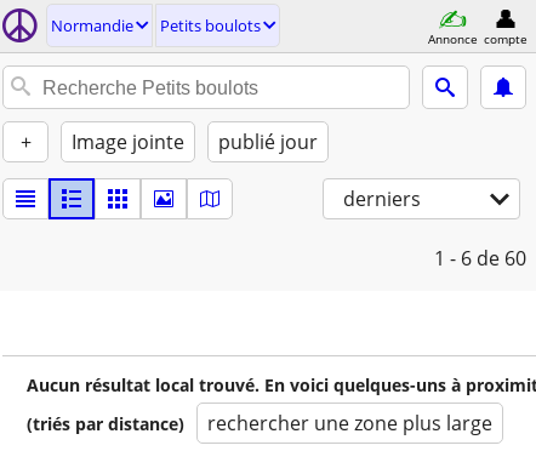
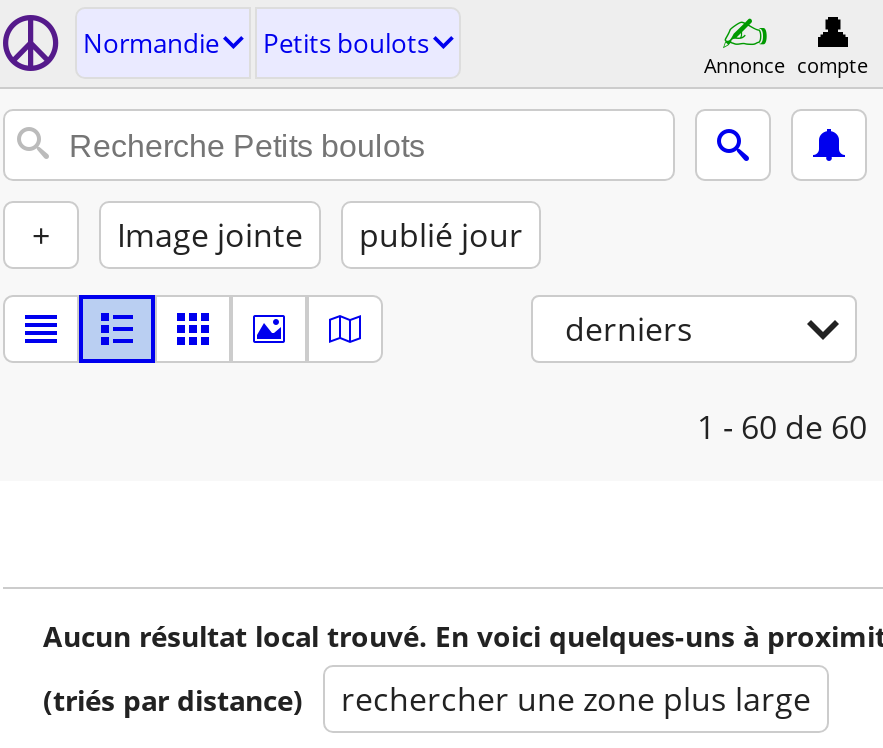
- 1 - 6 de 60
+ 1 - 60 de 60
